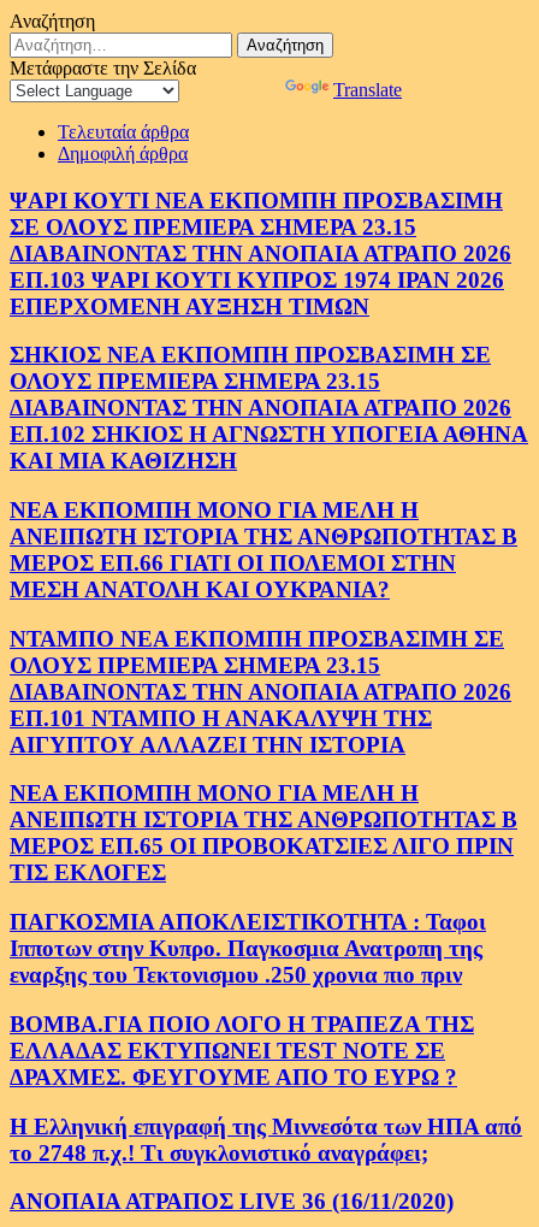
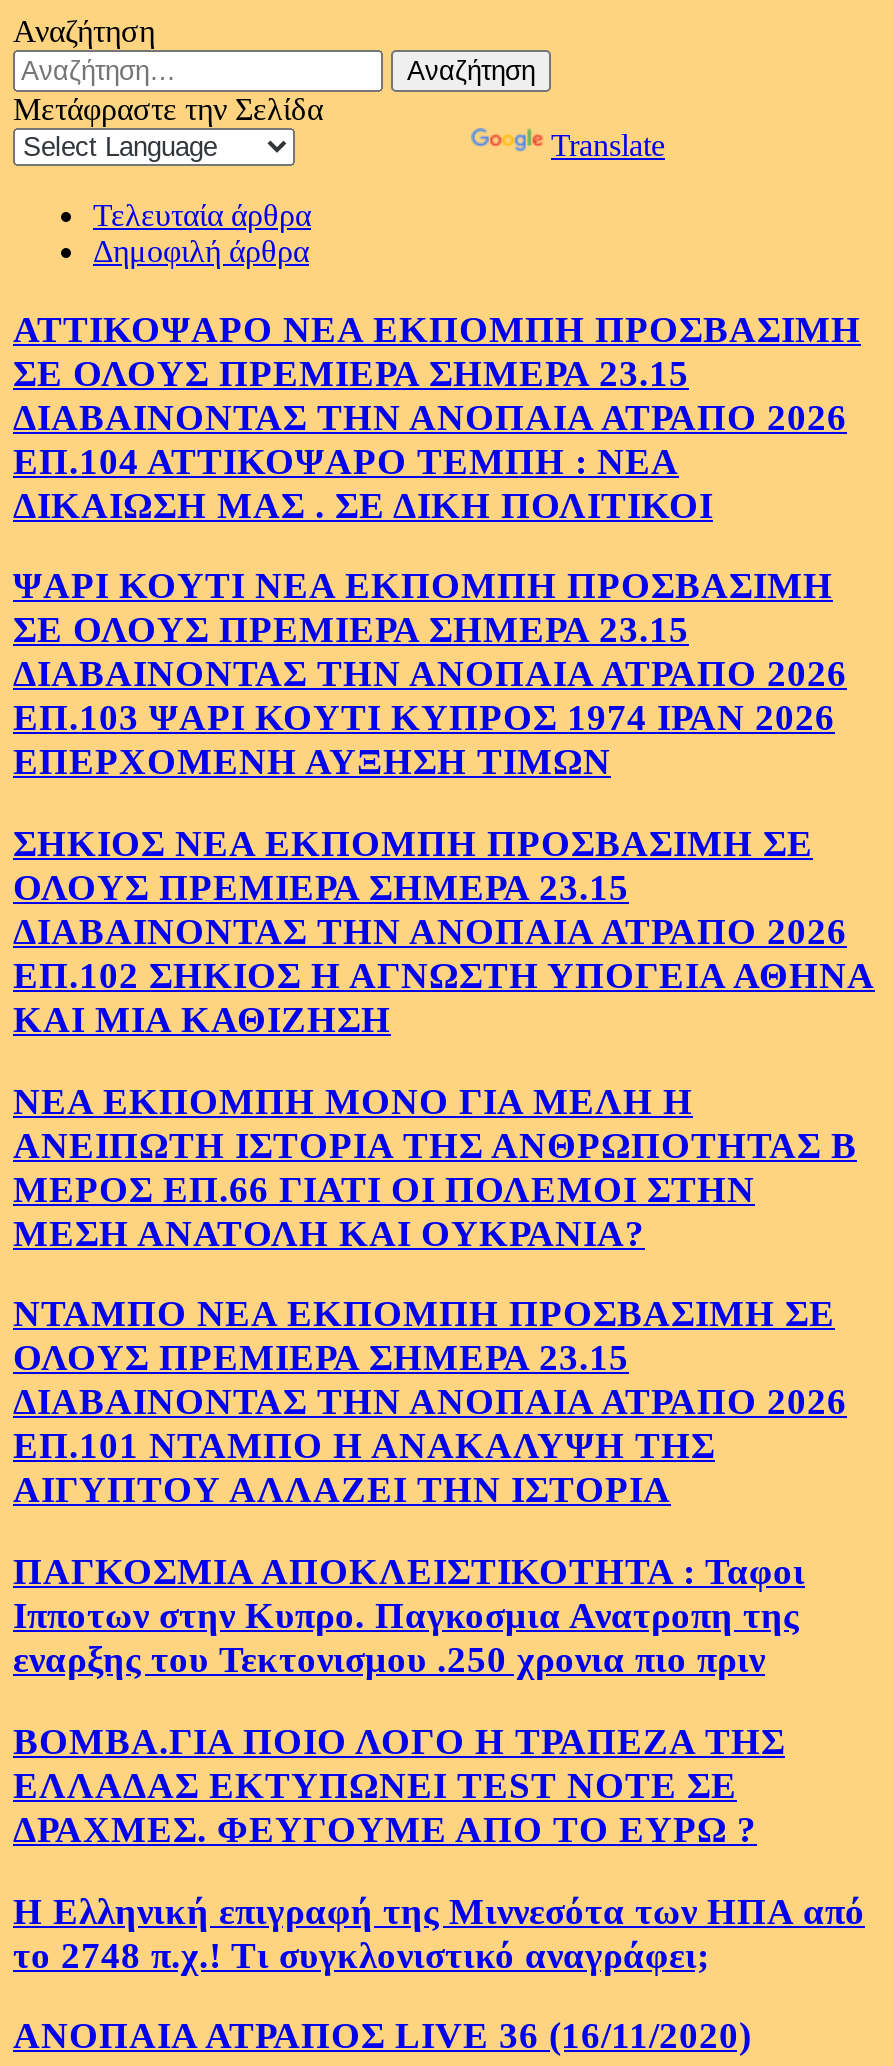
+ ΑΤΤΙΚΟΨΑΡΟ ΝΕΑ ΕΚΠΟΜΠΗ ΠΡΟΣΒΑΣΙΜΗ
+ ΣΕ ΟΛΟΥΣ ΠΡΕΜΙΕΡΑ ΣΗΜΕΡΑ 23.15
+ ΔΙΑΒΑΙΝΟΝΤΑΣ ΤΗΝ ΑΝΟΠΑΙΑ ΑΤΡΑΠΟ 2026
+ ΕΠ.104 ΑΤΤΙΚΟΨΑΡΟ ΤΕΜΠΗ : ΝΕΑ
+ ΔΙΚΑΙΩΣΗ ΜΑΣ . ΣΕ ΔΙΚΗ ΠΟΛΙΤΙΚΟΙ

moved down: ΨΑΡΙ ΚΟΥΤΙ ΝΕΑ ΕΚΠΟΜΠΗ ΠΡΟΣΒΑΣΙΜΗ | ΣΕ ΟΛΟΥΣ ΠΡΕΜΙΕΡΑ ΣΗΜΕΡΑ 23.15 | ΔΙΑΒΑΙΝΟΝΤΑΣ ΤΗΝ ΑΝΟΠΑΙΑ ΑΤΡΑΠΟ 2026 | ... | ΕΠ.101 ΝΤΑΜΠΟ Η ΑΝΑΚΑΛΥΨΗ ΤΗΣ | ΑΙΓΥΠΤΟΥ ΑΛΛΑΖΕΙ ΤΗΝ ΙΣΤΟΡΙΑ

- ΝΕΑ ΕΚΠΟΜΠΗ ΜΟΝΟ ΓΙΑ ΜΕΛΗ Η
- ΑΝΕΙΠΩΤΗ ΙΣΤΟΡΙΑ ΤΗΣ ΑΝΘΡΩΠΟΤΗΤΑΣ Β
- ΜΕΡΟΣ ΕΠ.65 ΟΙ ΠΡΟΒΟΚΑΤΣΙΕΣ ΛΙΓΟ ΠΡΙΝ
- ΤΙΣ ΕΚΛΟΓΕΣ
